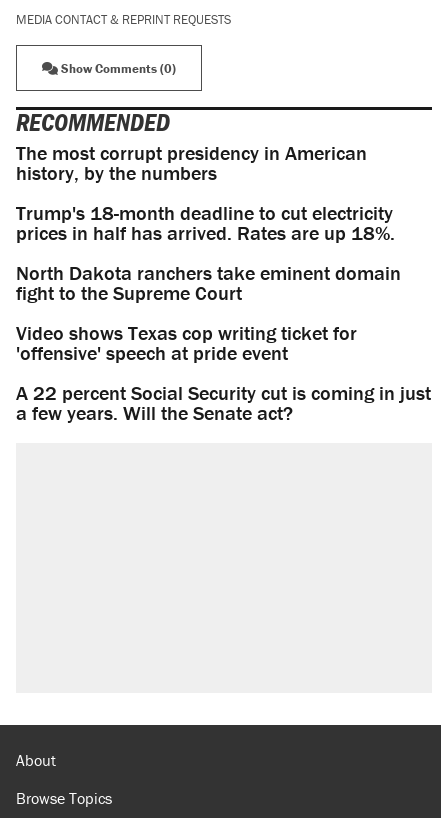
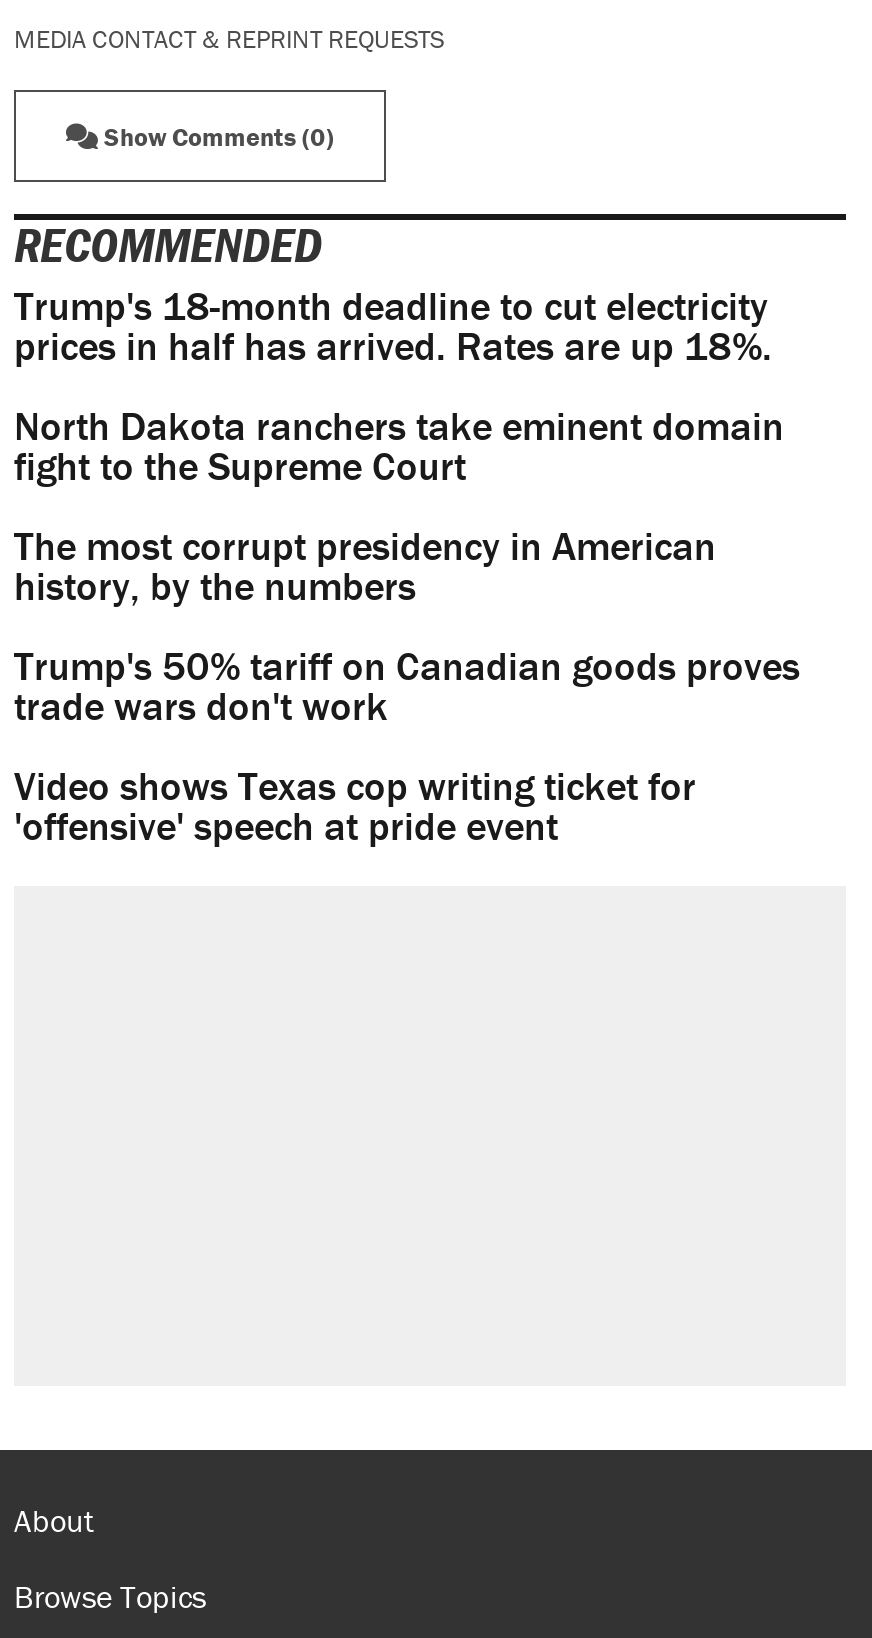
moved down: The most corrupt presidency in American | history, by the numbers

moved up: Trump's 18-month deadline to cut electricity | prices in half has arrived. Rates are up 18%. | North Dakota ranchers take eminent domain | fight to the Supreme Court

+ Trump's 50% tariff on Canadian goods proves
+ trade wars don't work

moved down: Video shows Texas cop writing ticket for | 'offensive' speech at pride event

- A 22 percent Social Security cut is coming in just
- a few years. Will the Senate act?
